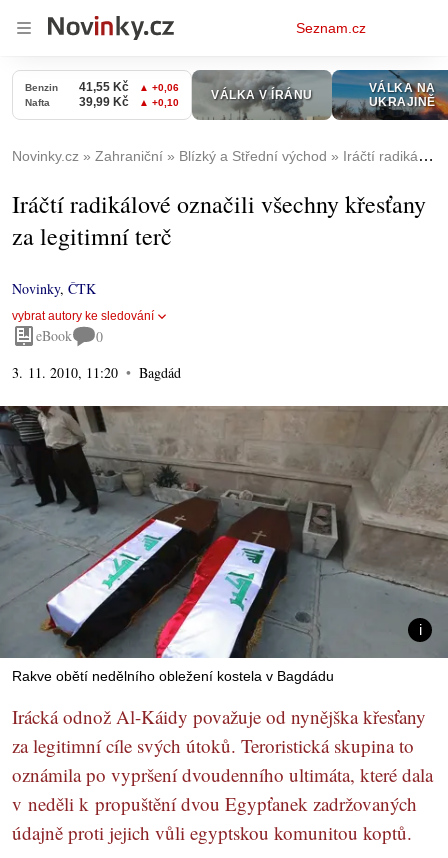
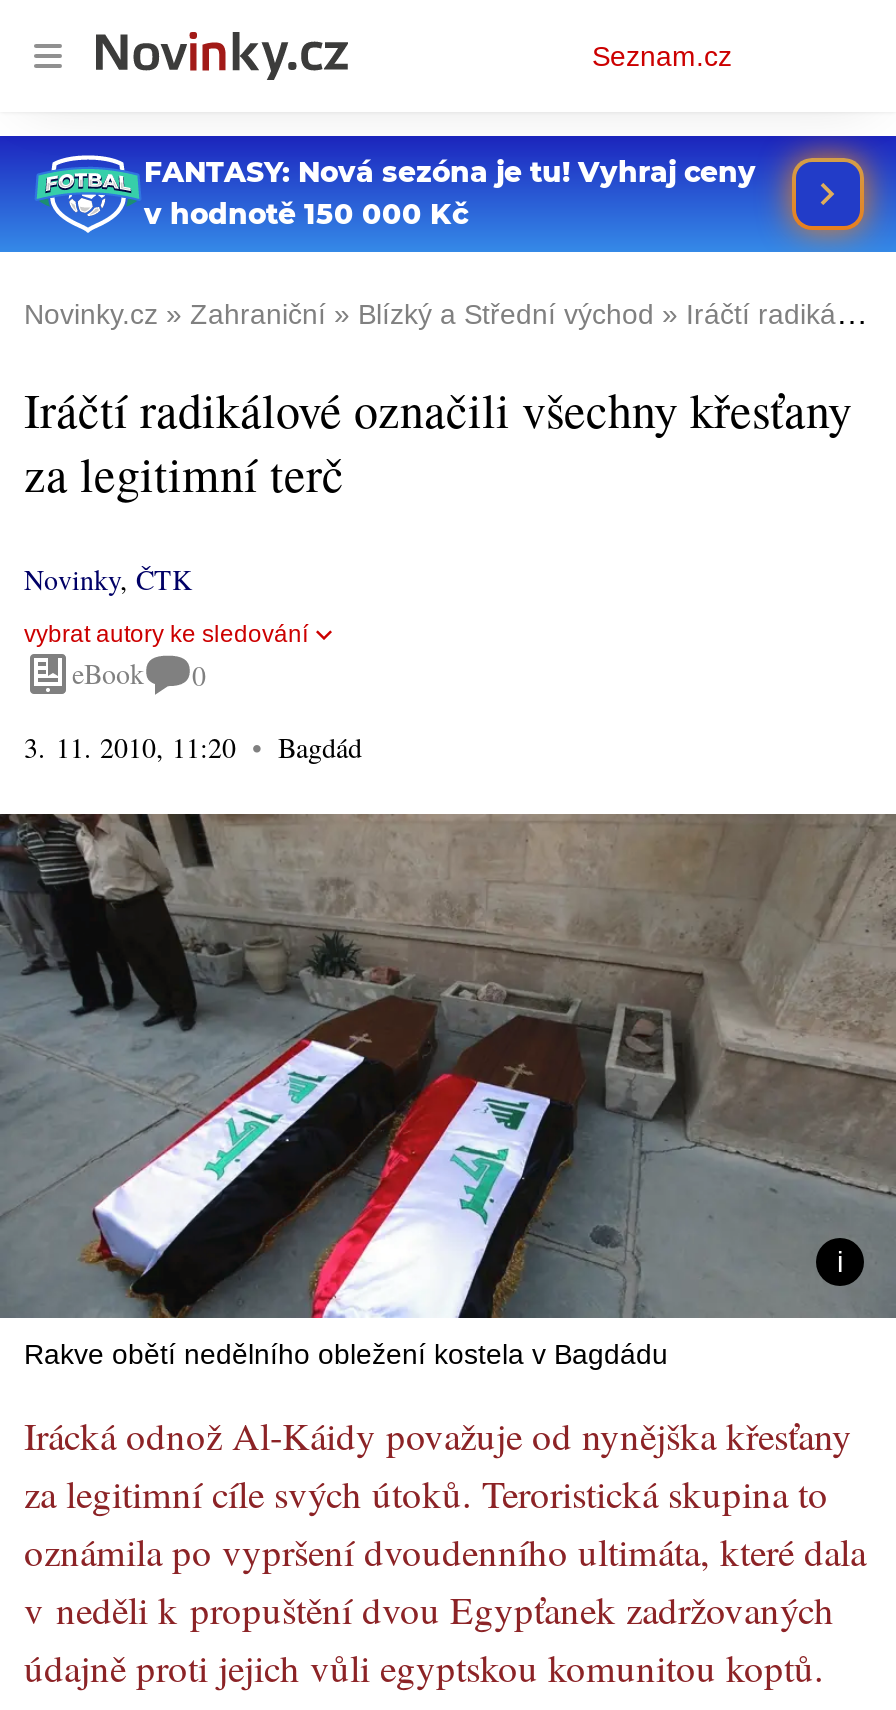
- [image]
+ [image]
